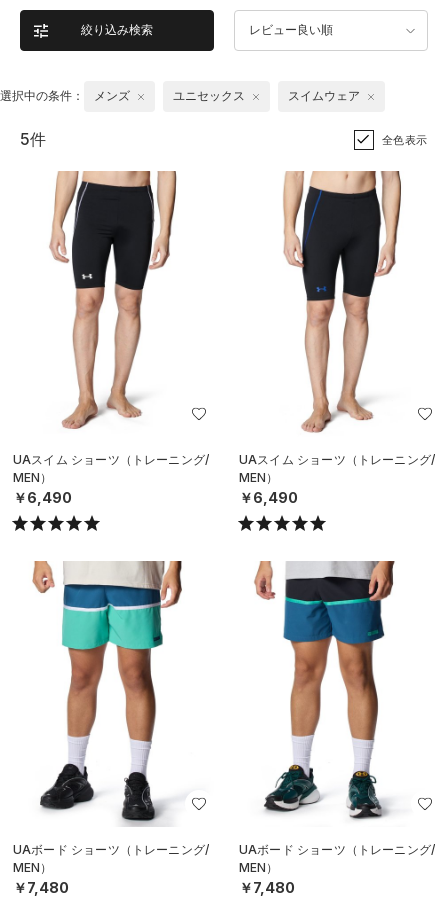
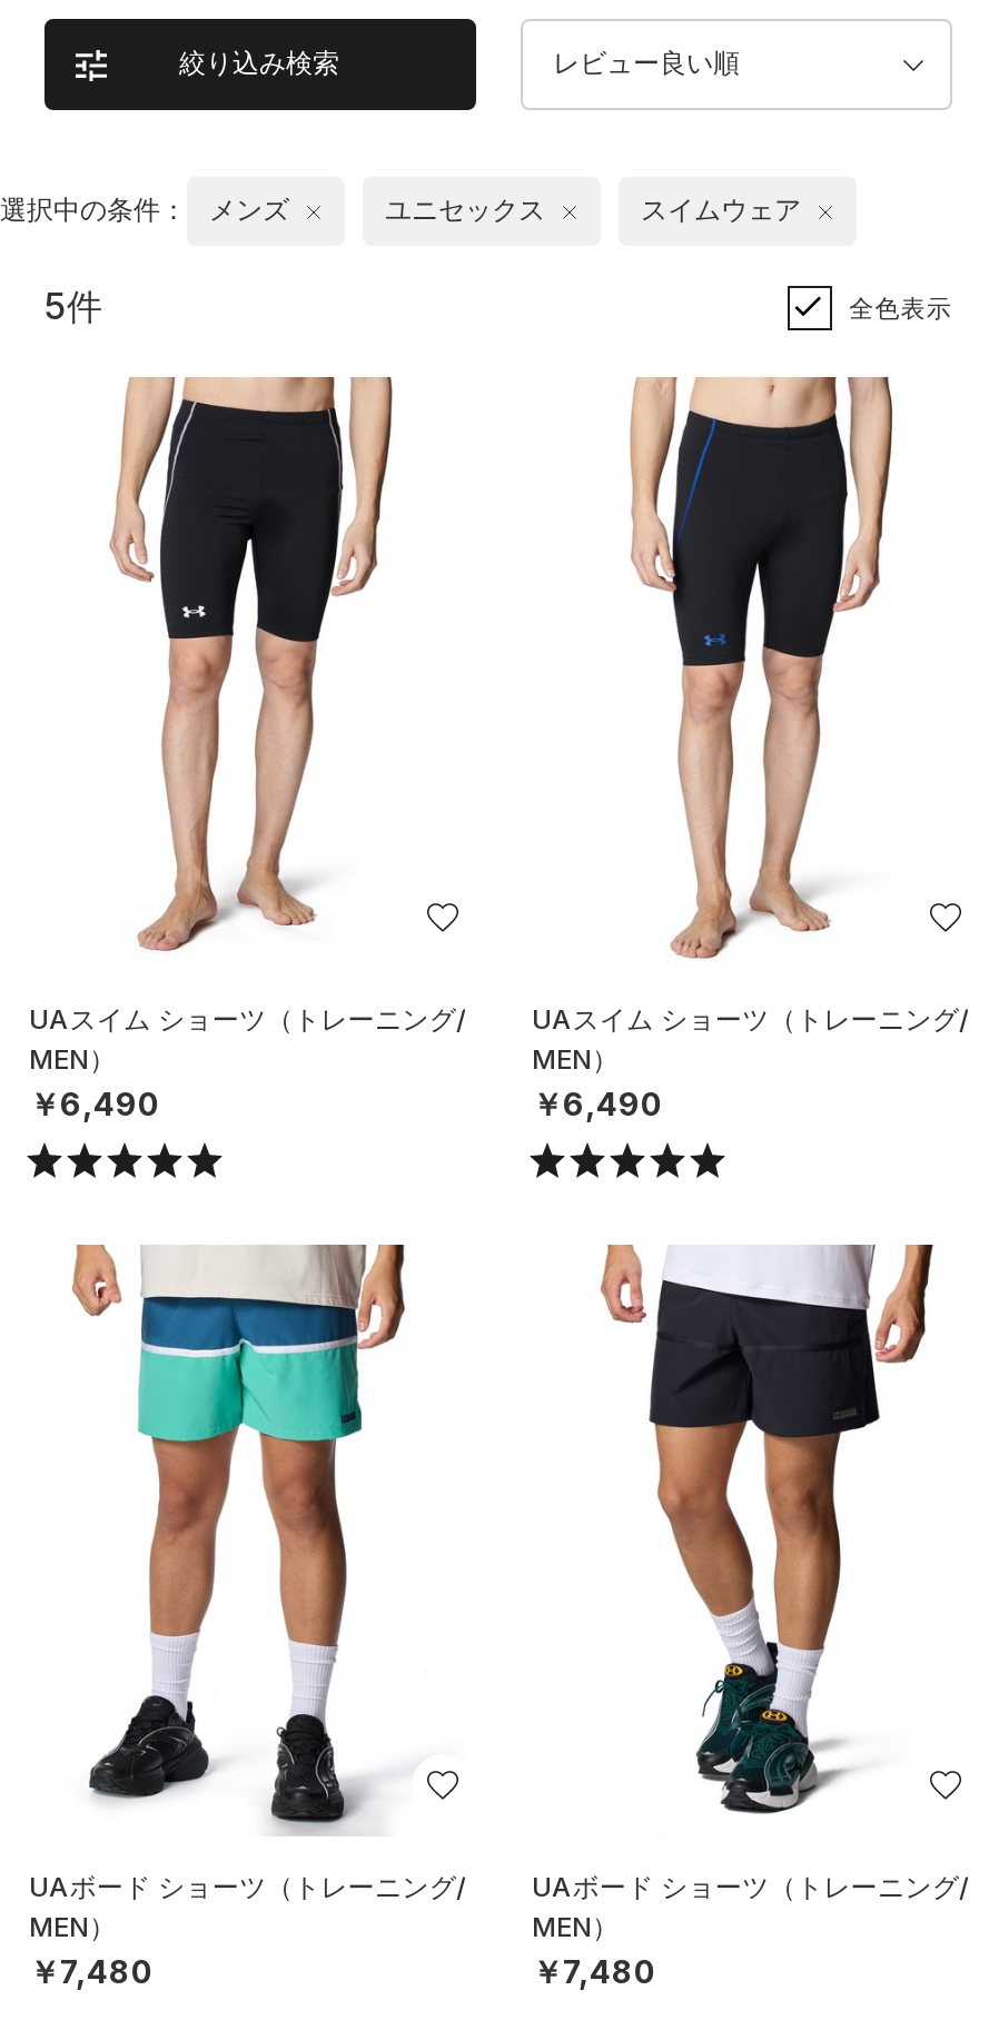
- [image]
+ [image]
